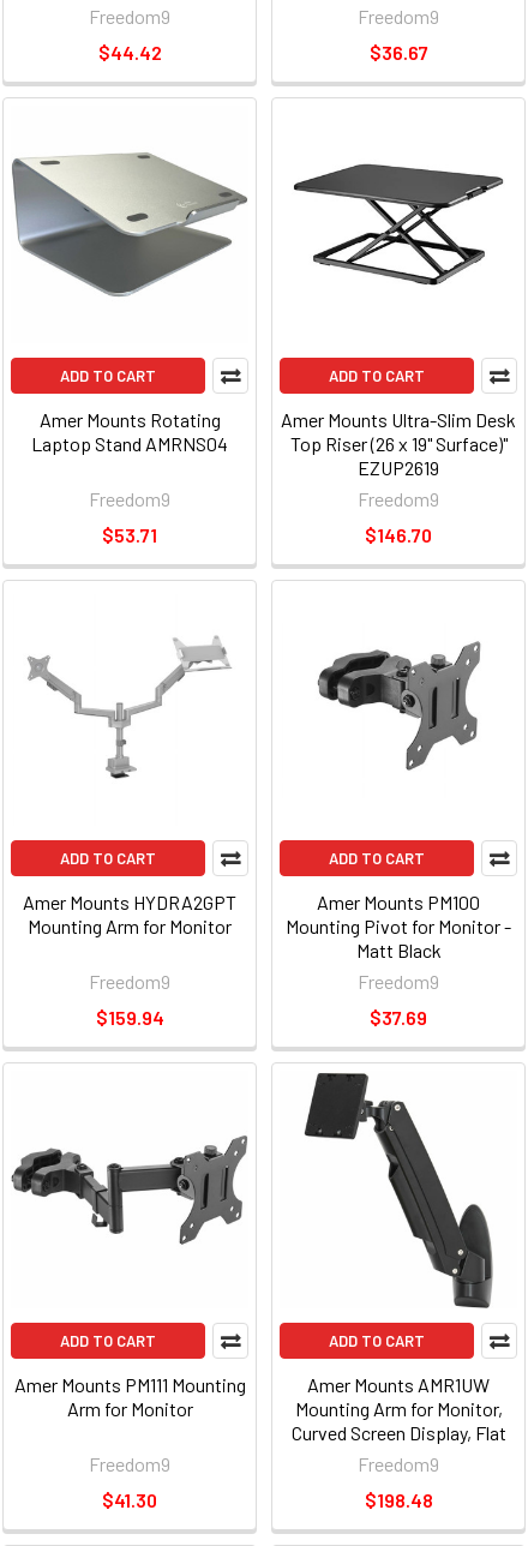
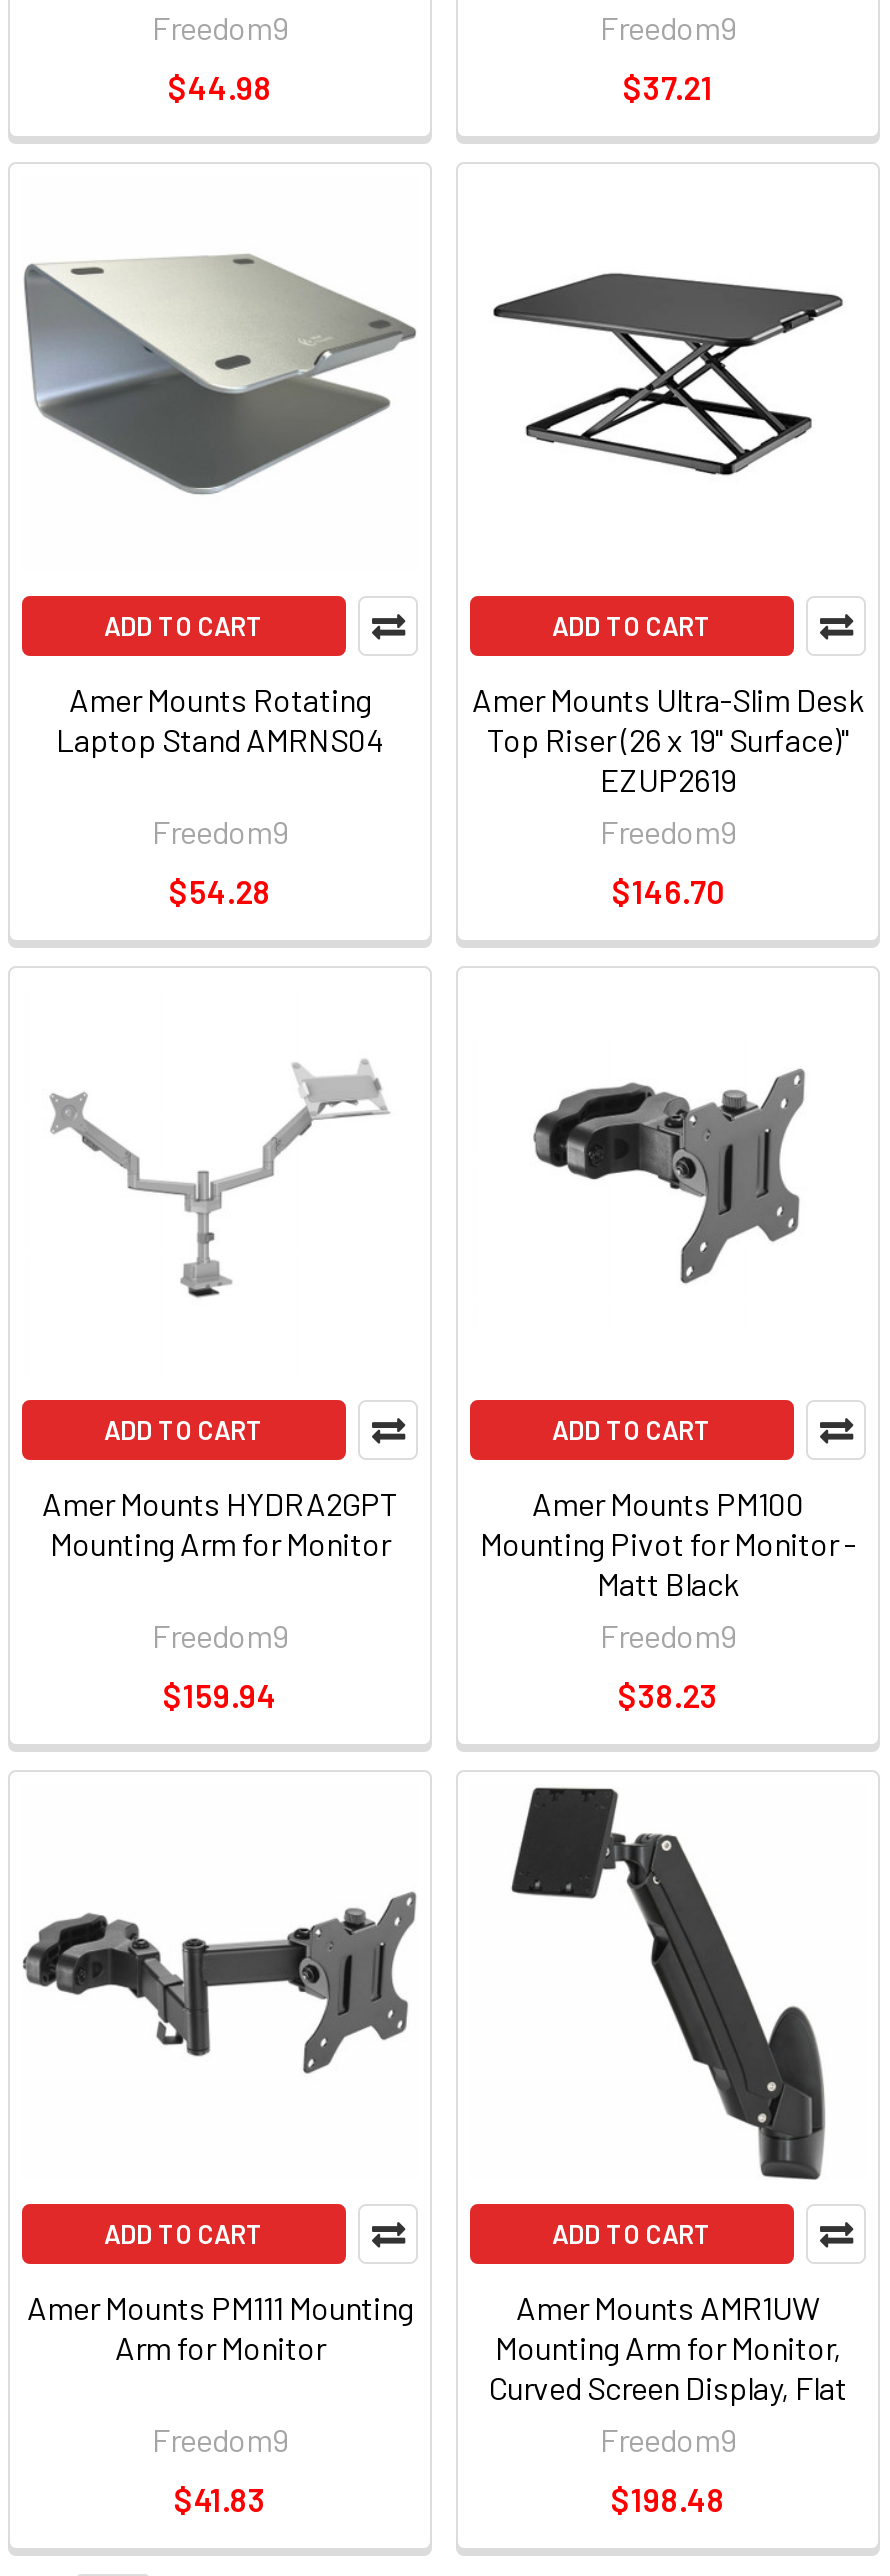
- $44.42
+ $44.98

- $36.67
+ $37.21

- $53.71
+ $54.28

- $37.69
+ $38.23

- $41.30
+ $41.83
